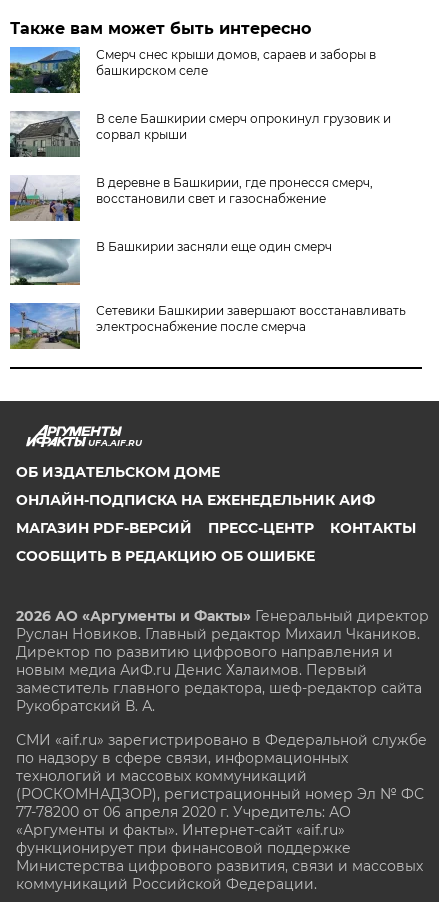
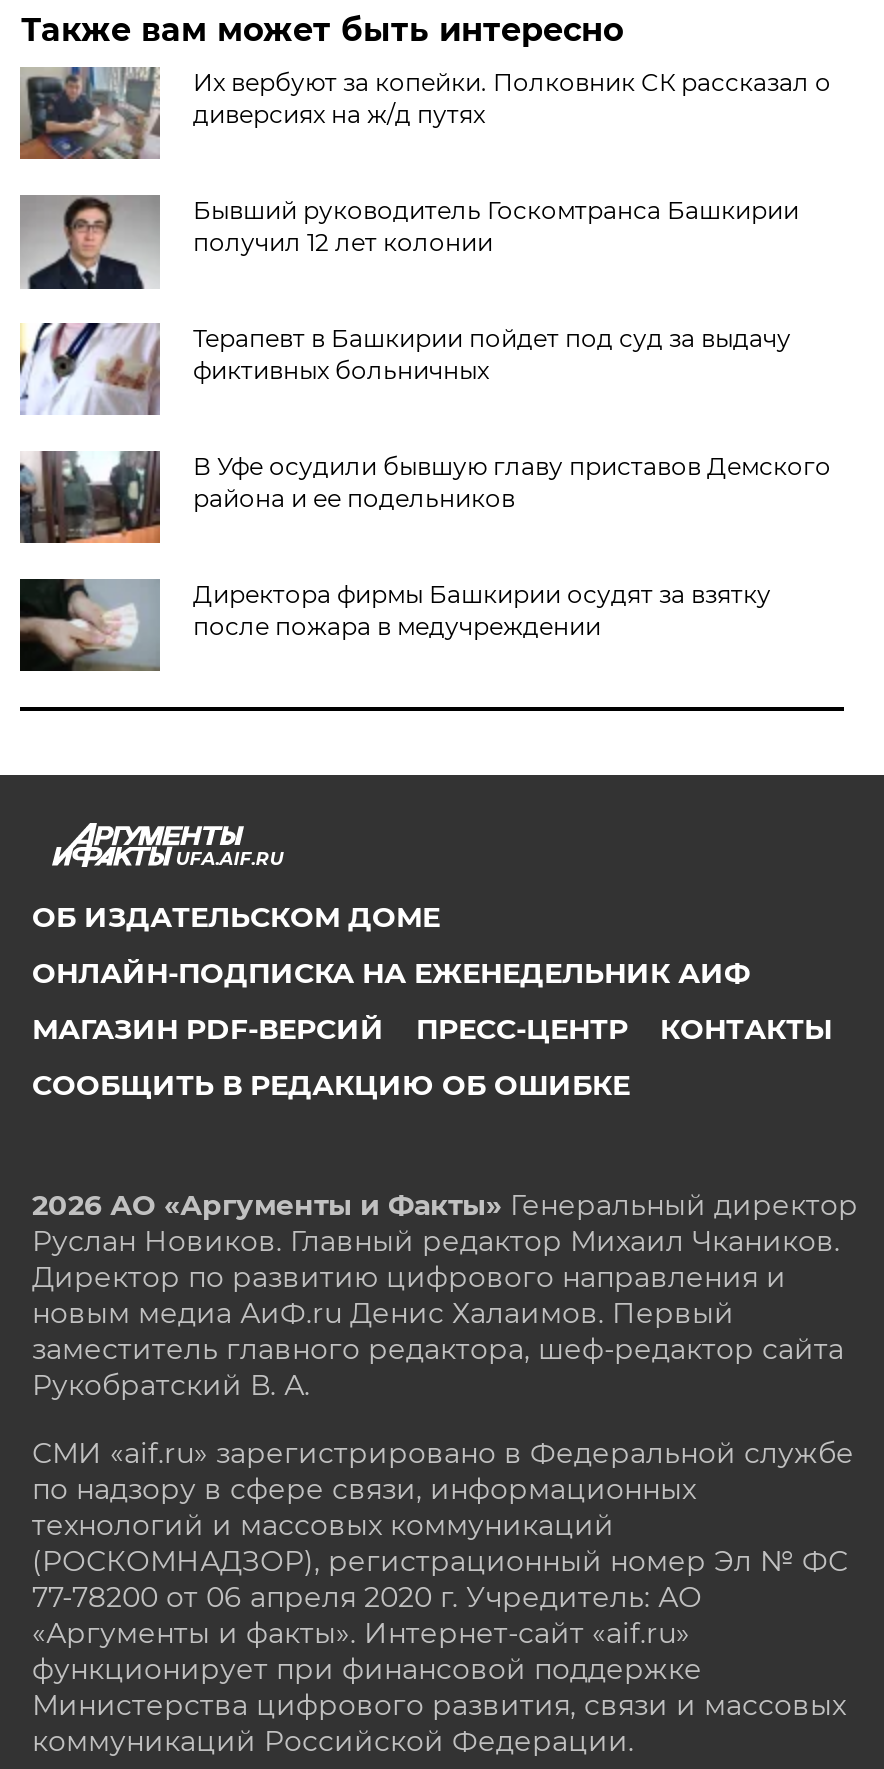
- [image]
- Смерч снес крыши домов, сараев и заборы в
- башкирском селе
+ [image]
+ Их вербуют за копейки. Полковник СК рассказал о
+ диверсиях на ж/д путях

- [image]
- В селе Башкирии смерч опрокинул грузовик и
- сорвал крыши
+ [image]
+ Бывший руководитель Госкомтранса Башкирии
+ получил 12 лет колонии

- [image]
- В деревне в Башкирии, где пронесся смерч,
- восстановили свет и газоснабжение
+ [image]
+ Терапевт в Башкирии пойдет под суд за выдачу
+ фиктивных больничных

- [image]
- В Башкирии засняли еще один смерч
+ [image]
+ В Уфе осудили бывшую главу приставов Демского
+ района и ее подельников

- [image]
- Сетевики Башкирии завершают восстанавливать
- электроснабжение после смерча
+ [image]
+ Директора фирмы Башкирии осудят за взятку
+ после пожара в медучреждении
